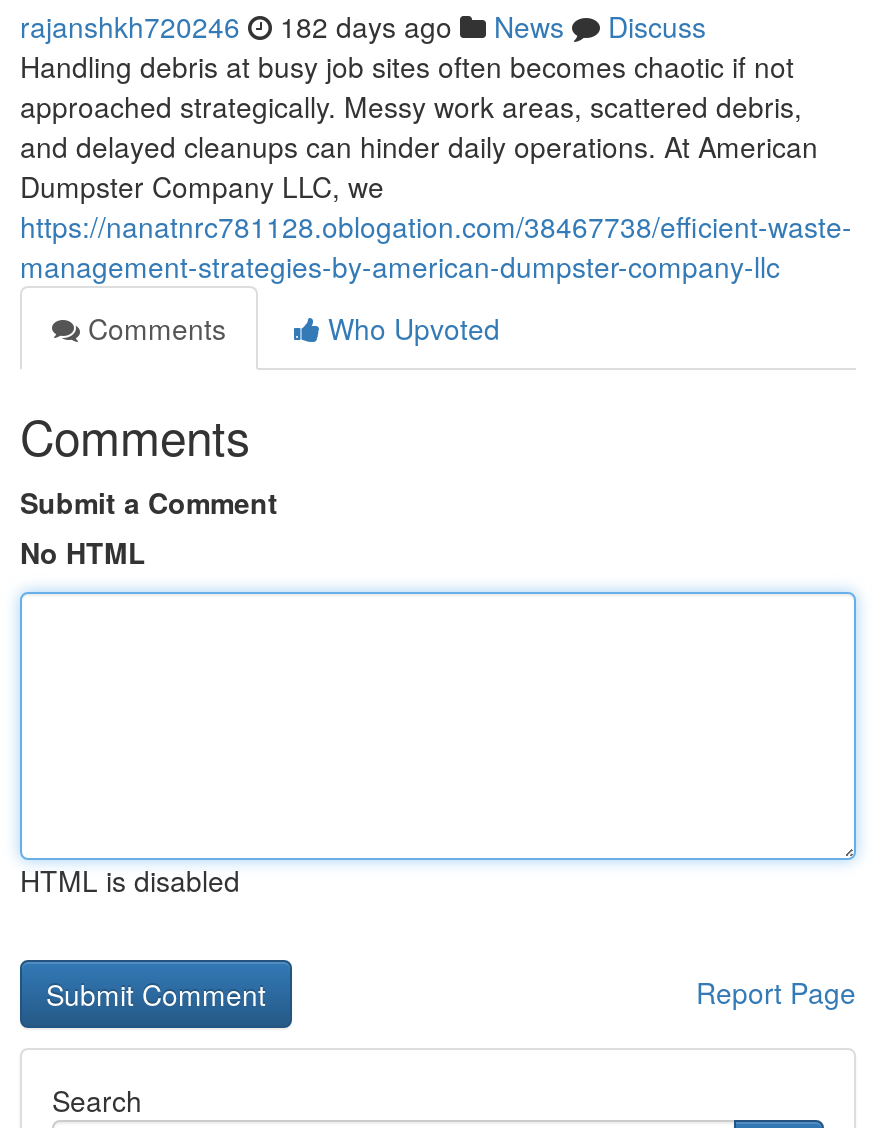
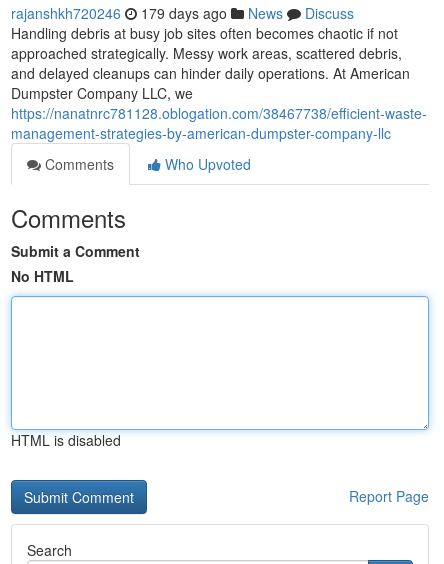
- rajanshkh720246 182 days ago News Discuss
+ rajanshkh720246 179 days ago News Discuss
